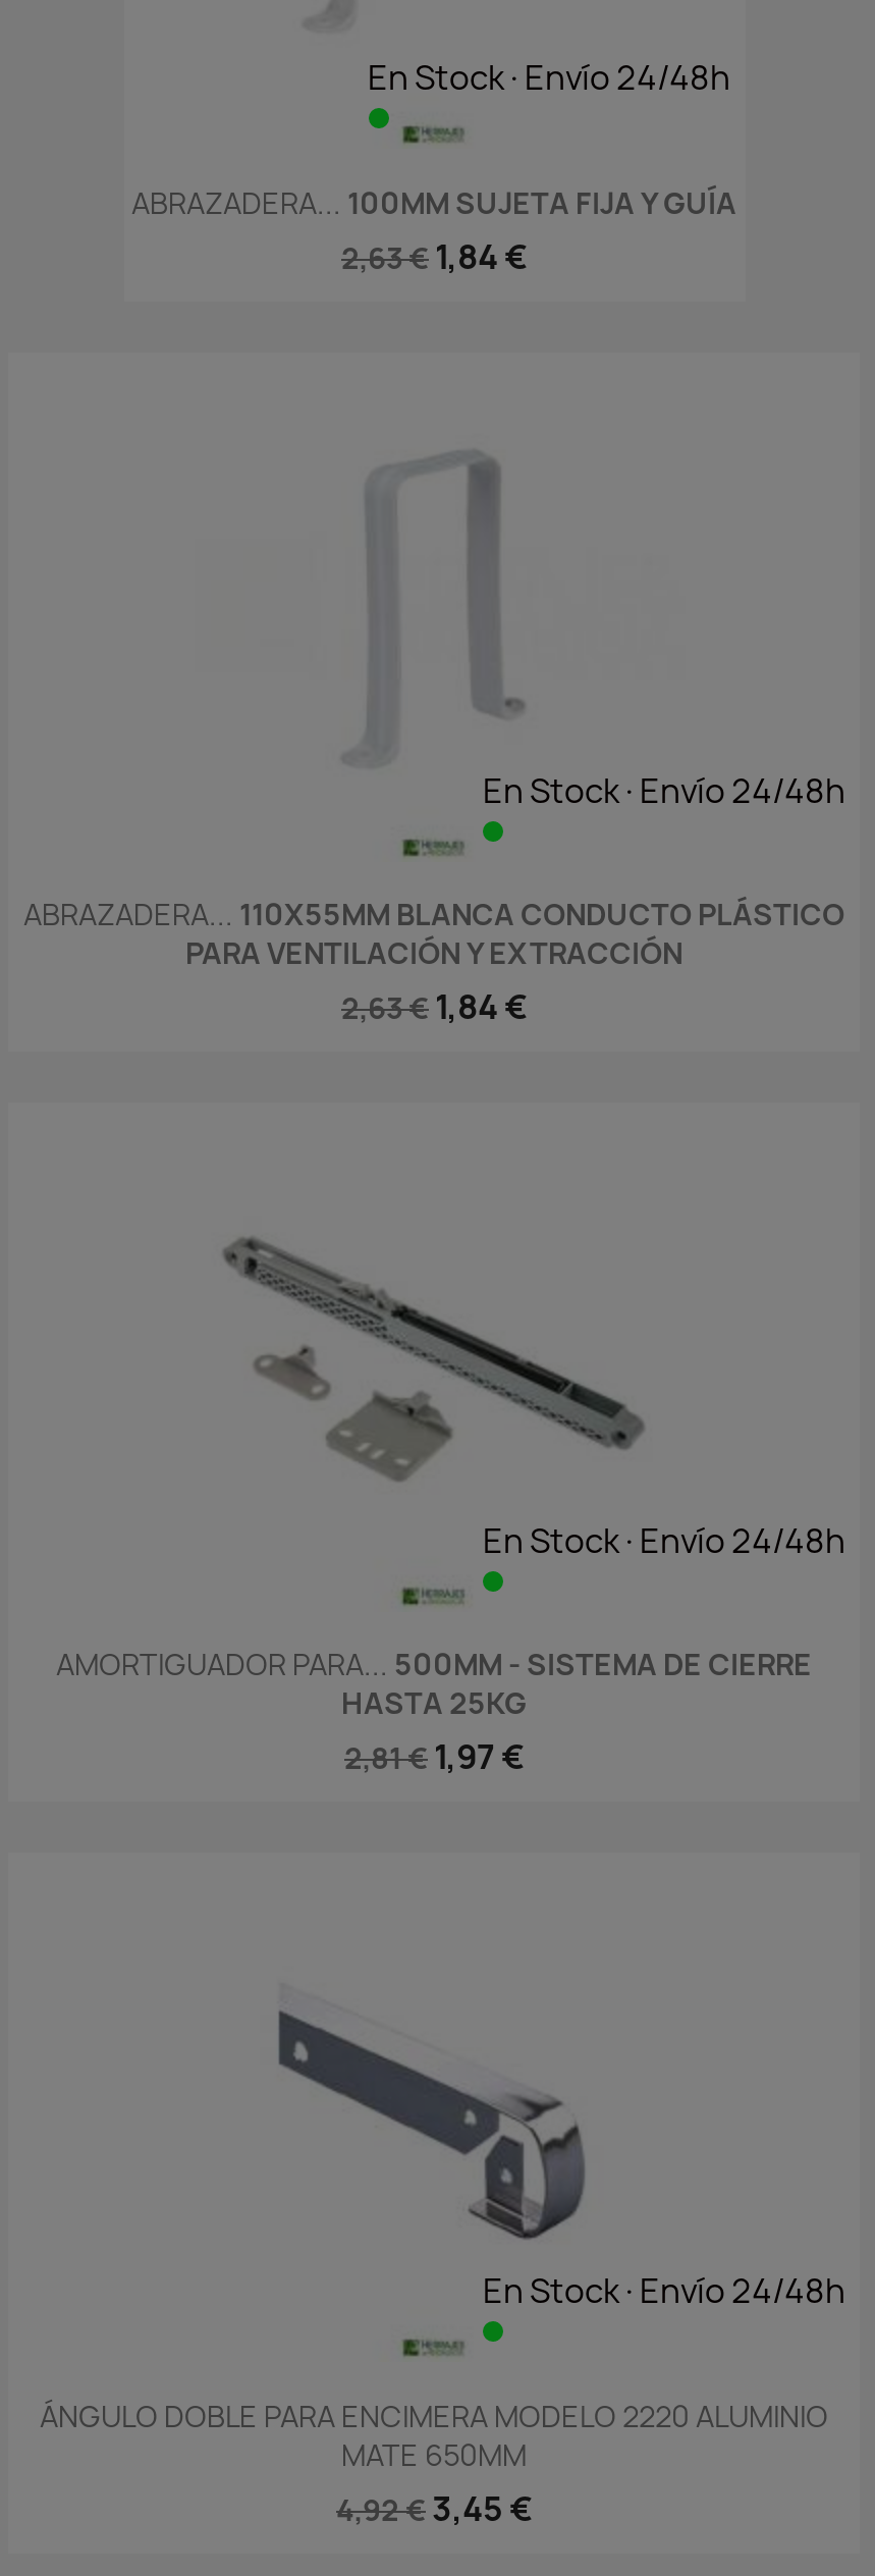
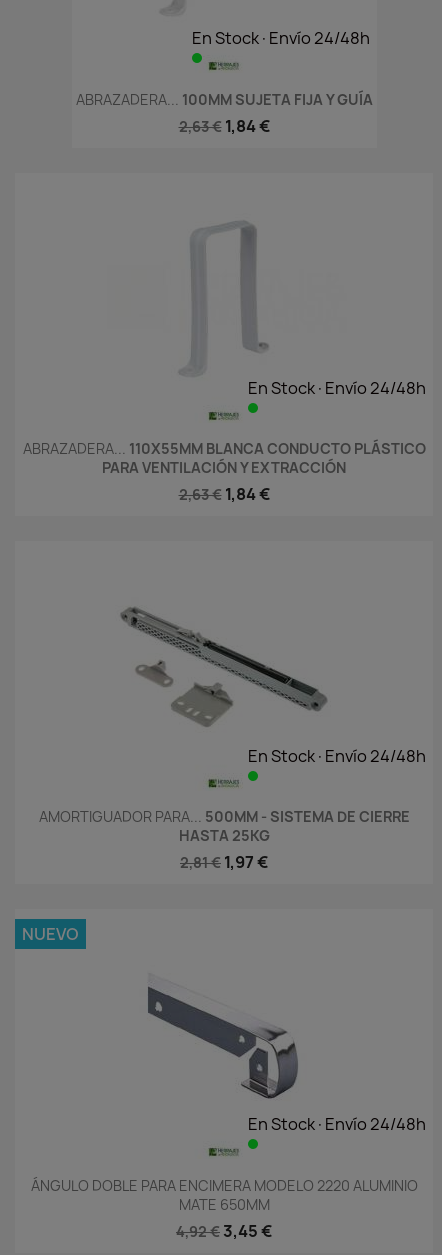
+ NUEVO
